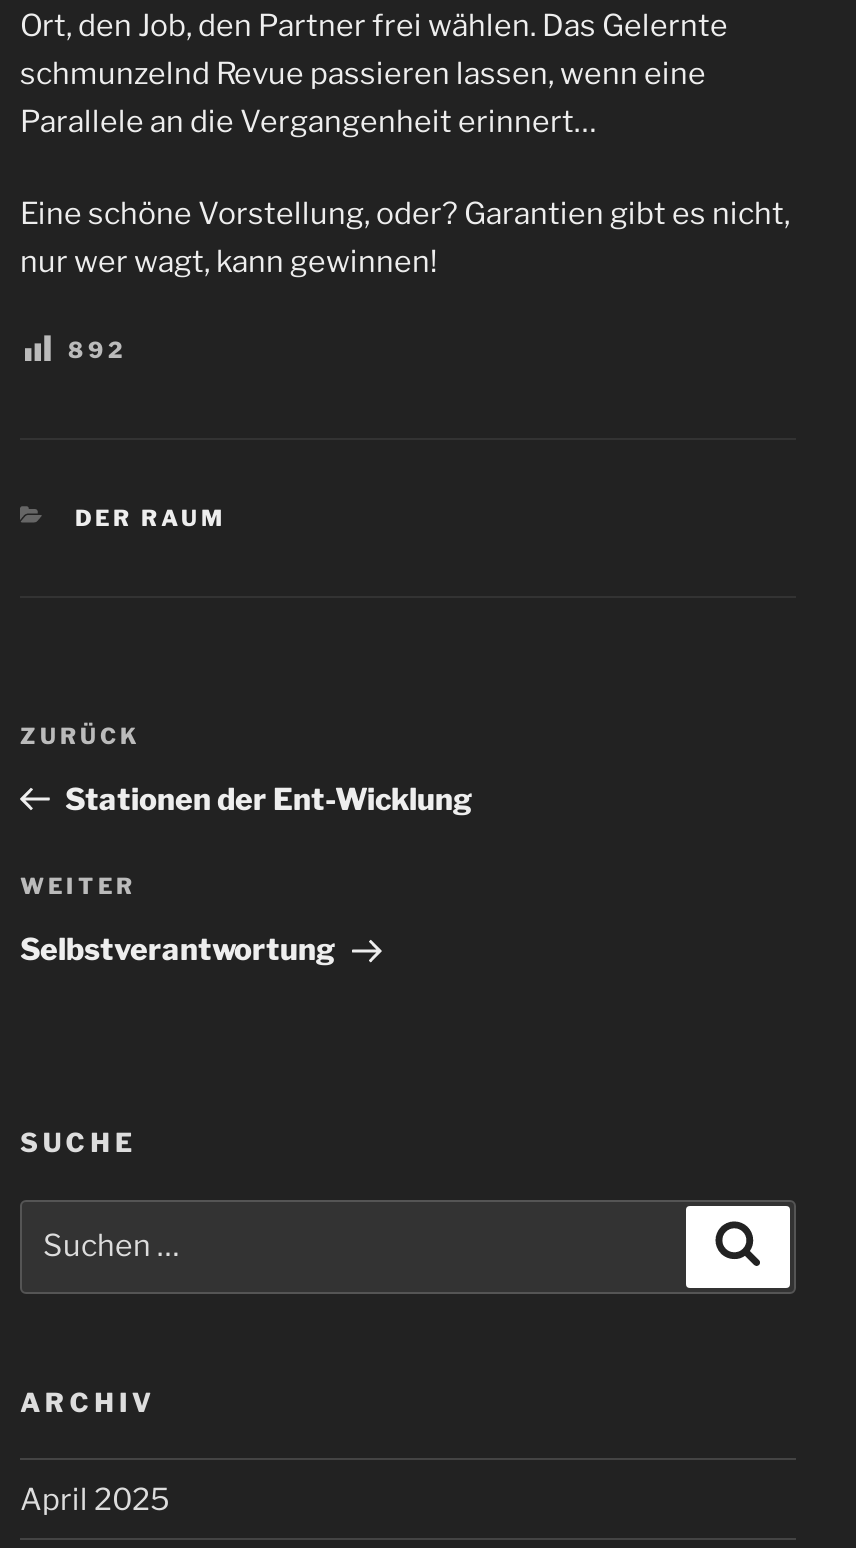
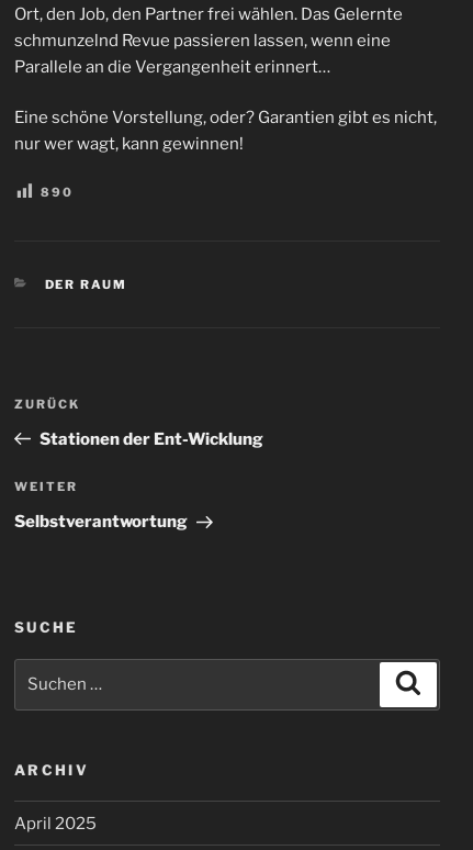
- 892
+ 890
